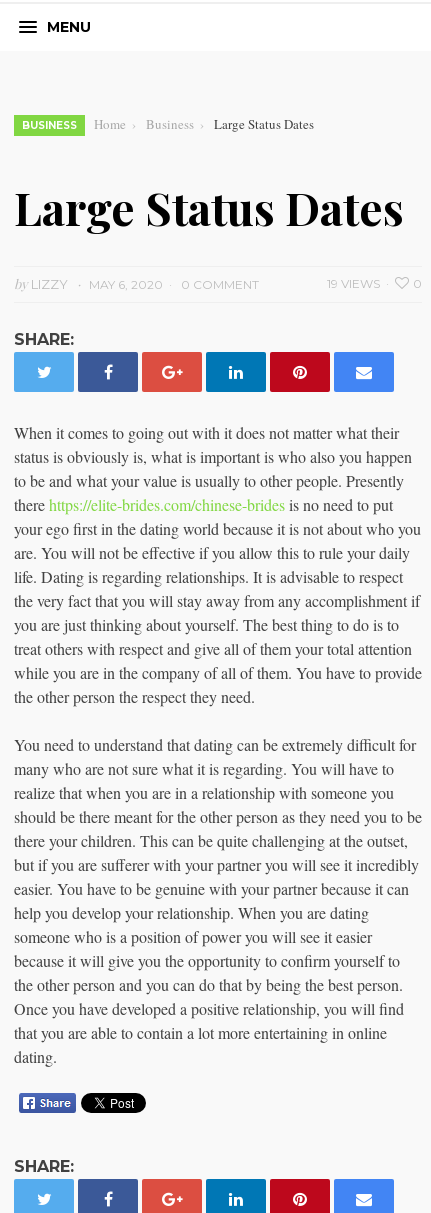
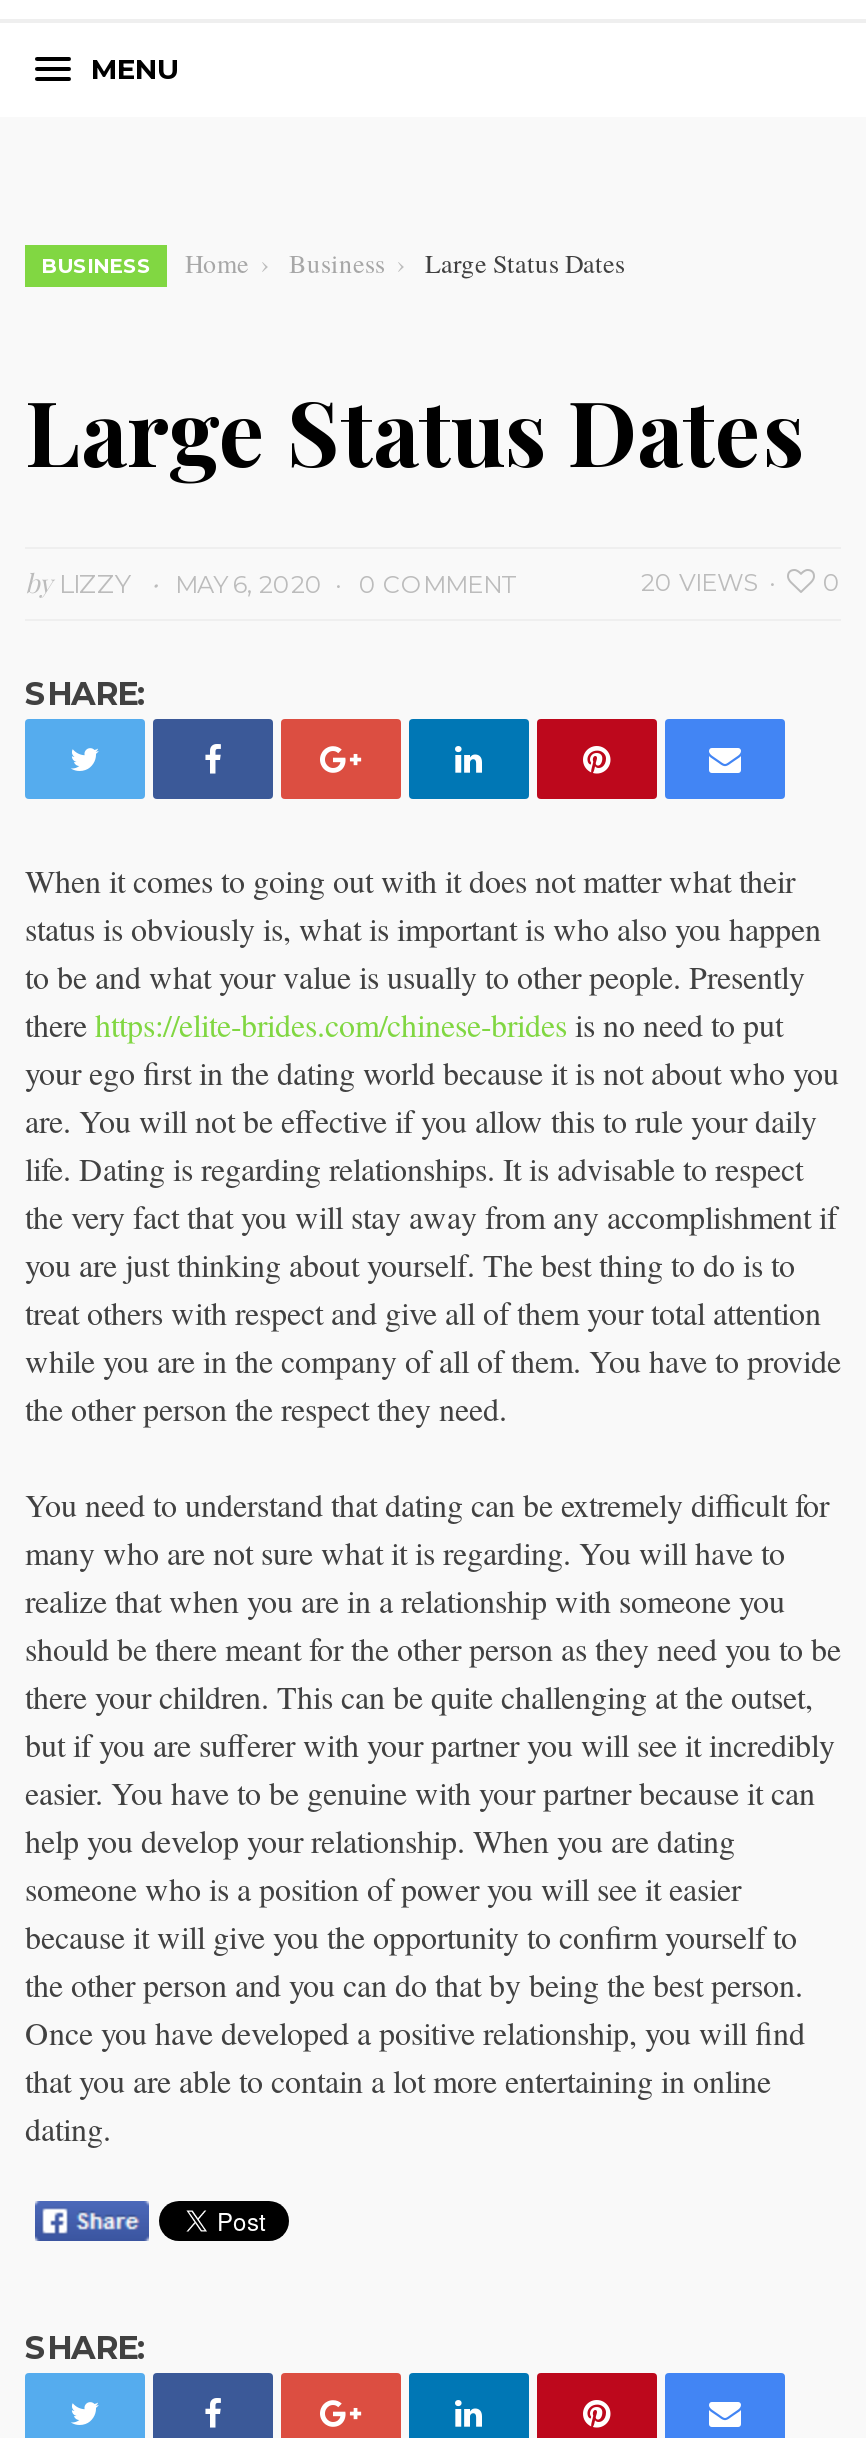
- 19 VIEWS
+ 20 VIEWS
